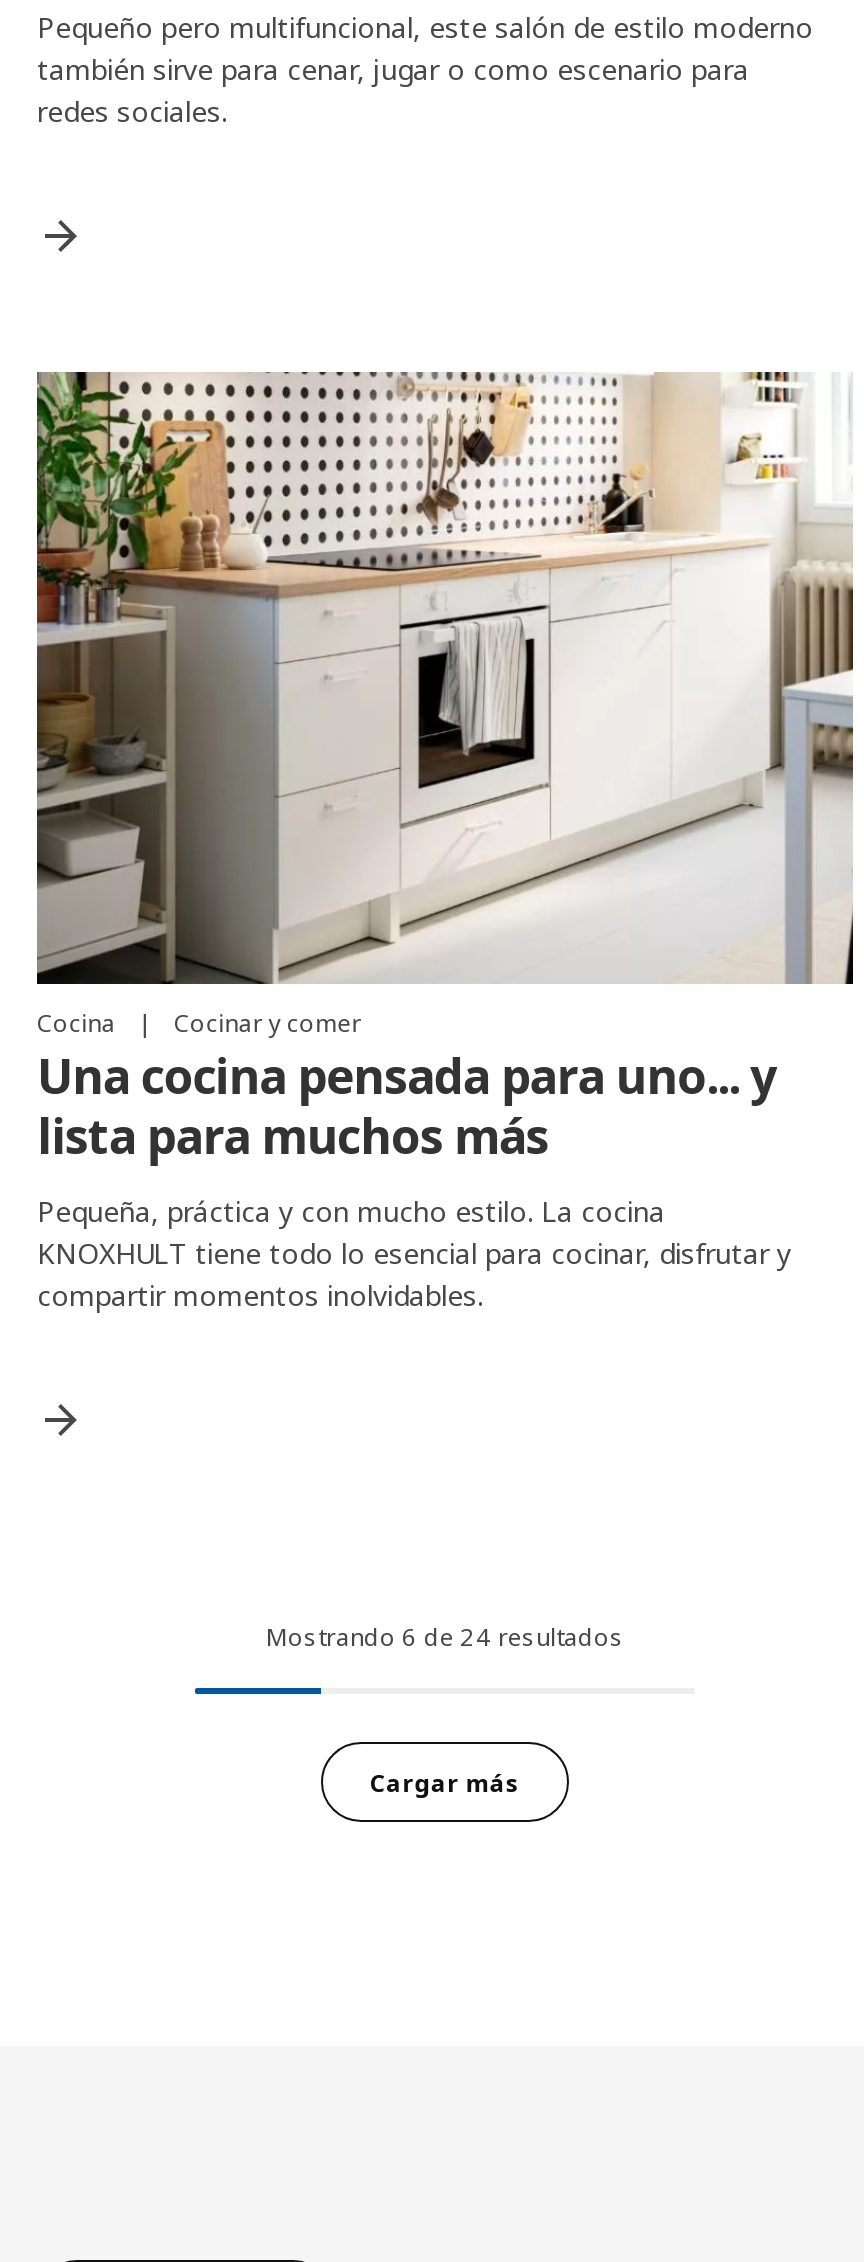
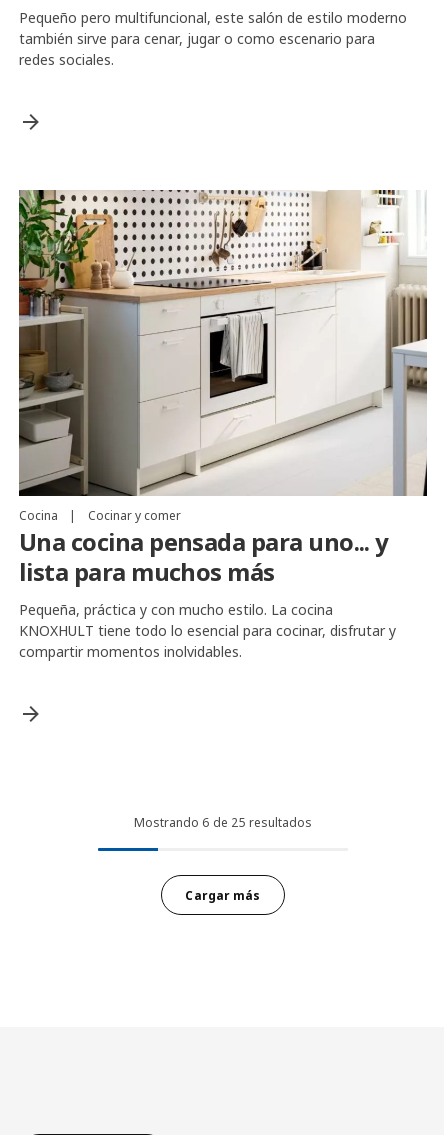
- Mostrando 6 de 24 resultados
+ Mostrando 6 de 25 resultados
